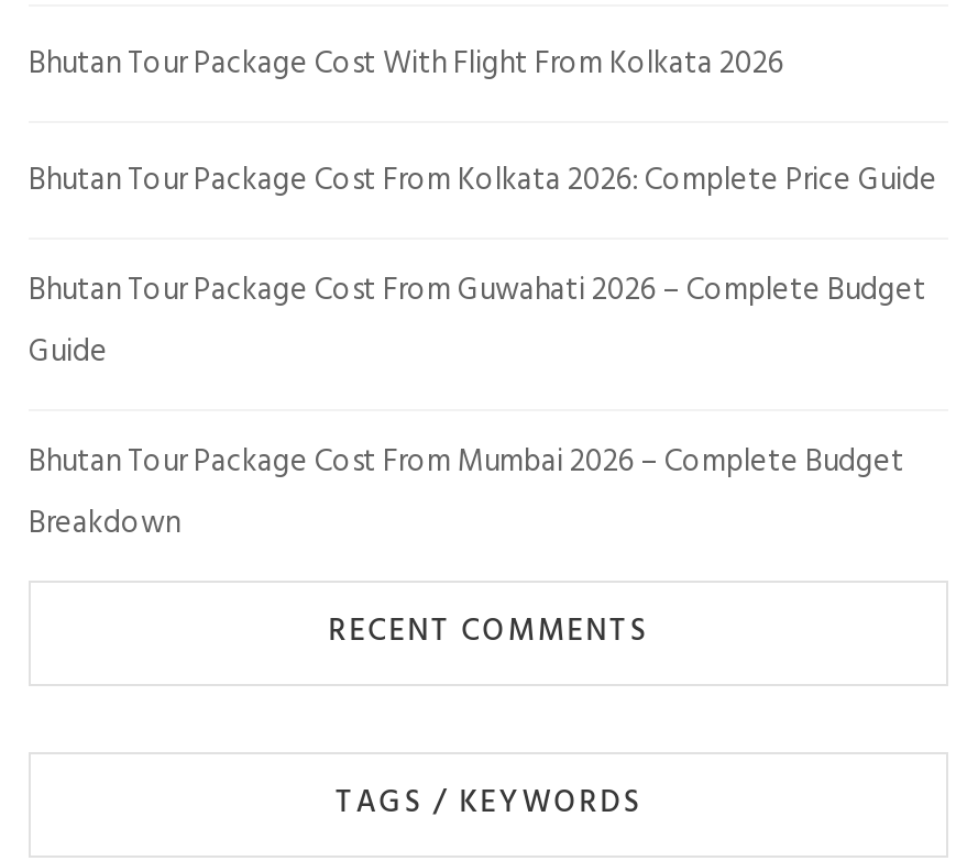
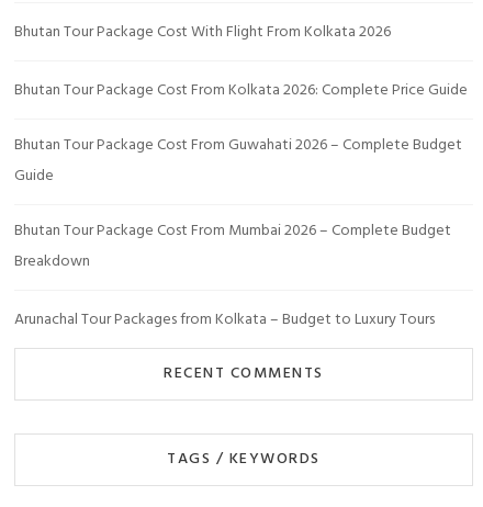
+ Arunachal Tour Packages from Kolkata – Budget to Luxury Tours
